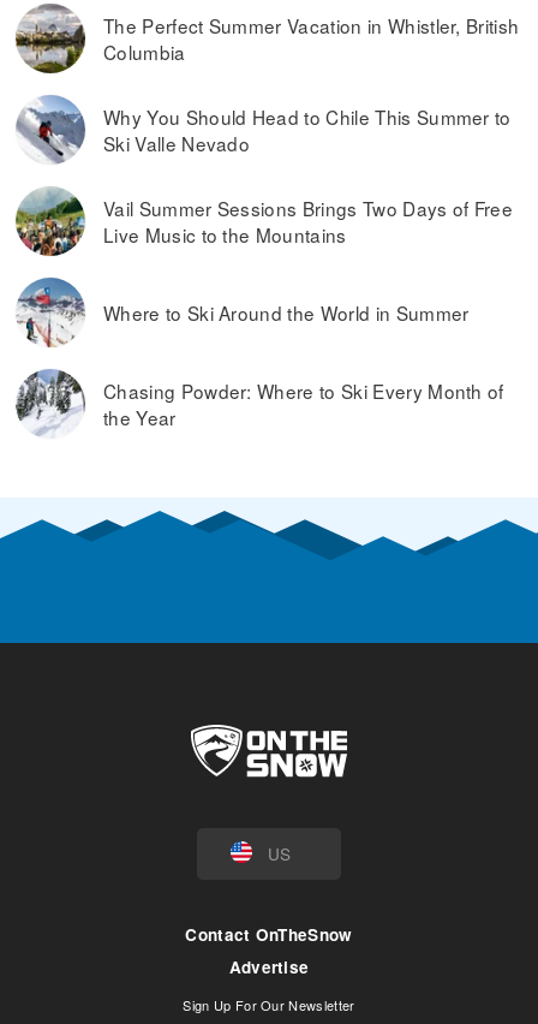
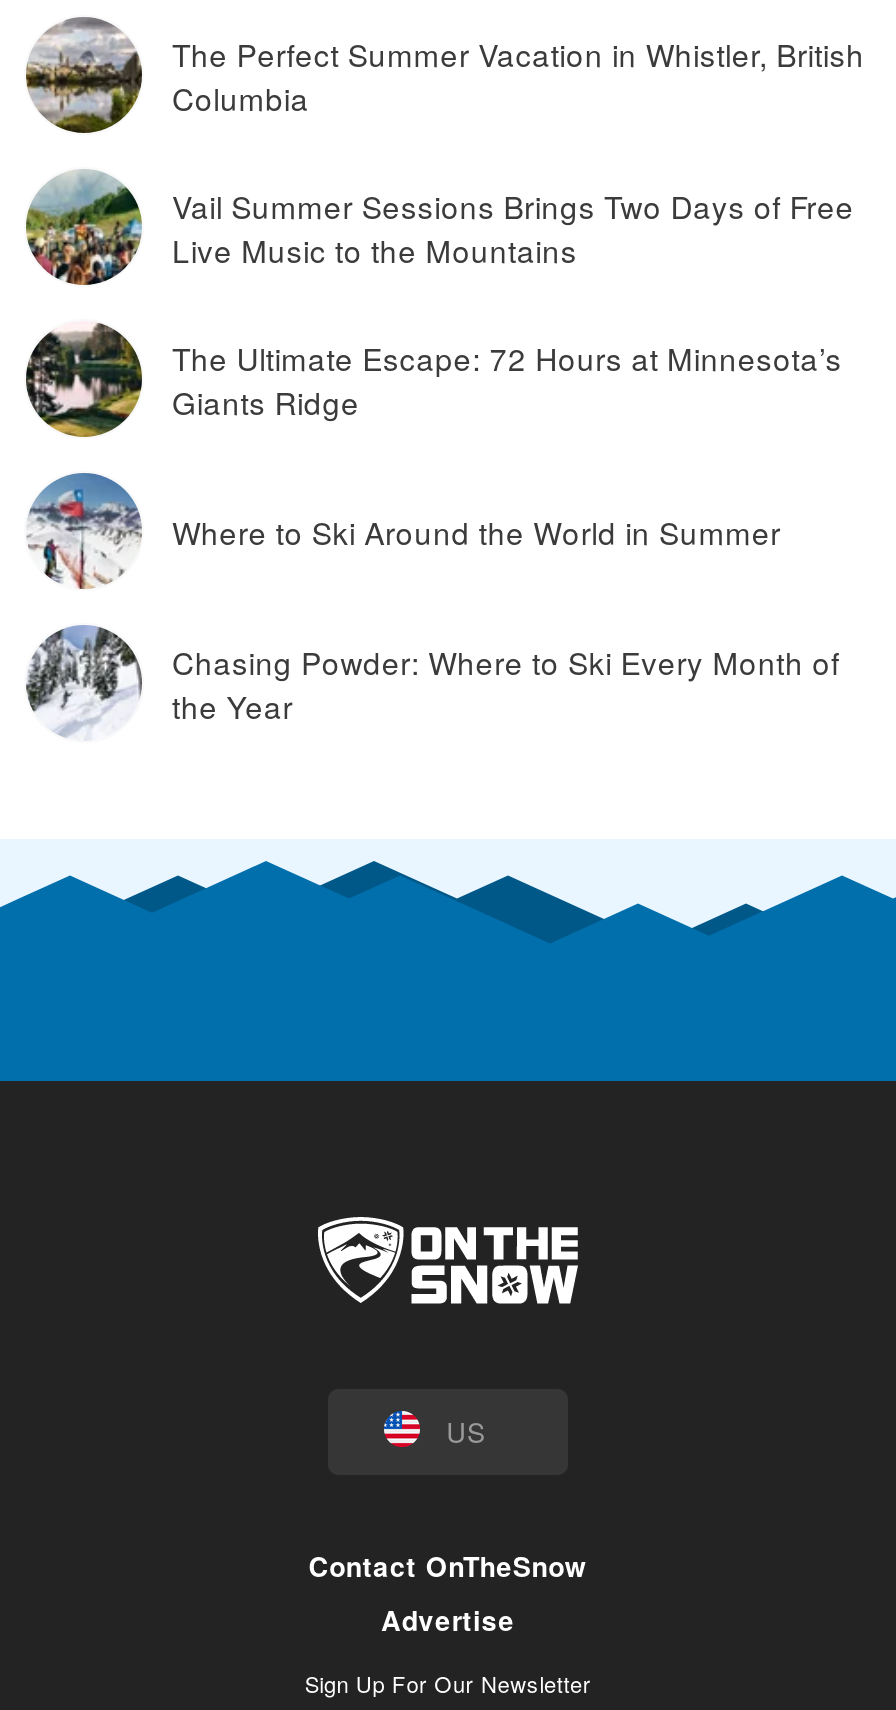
- [image]
- Why You Should Head to Chile This Summer to
- Ski Valle Nevado

moved up: [image] | Vail Summer Sessions Brings Two Days of Free | Live Music to the Mountains

+ [image]
+ The Ultimate Escape: 72 Hours at Minnesota’s
+ Giants Ridge
